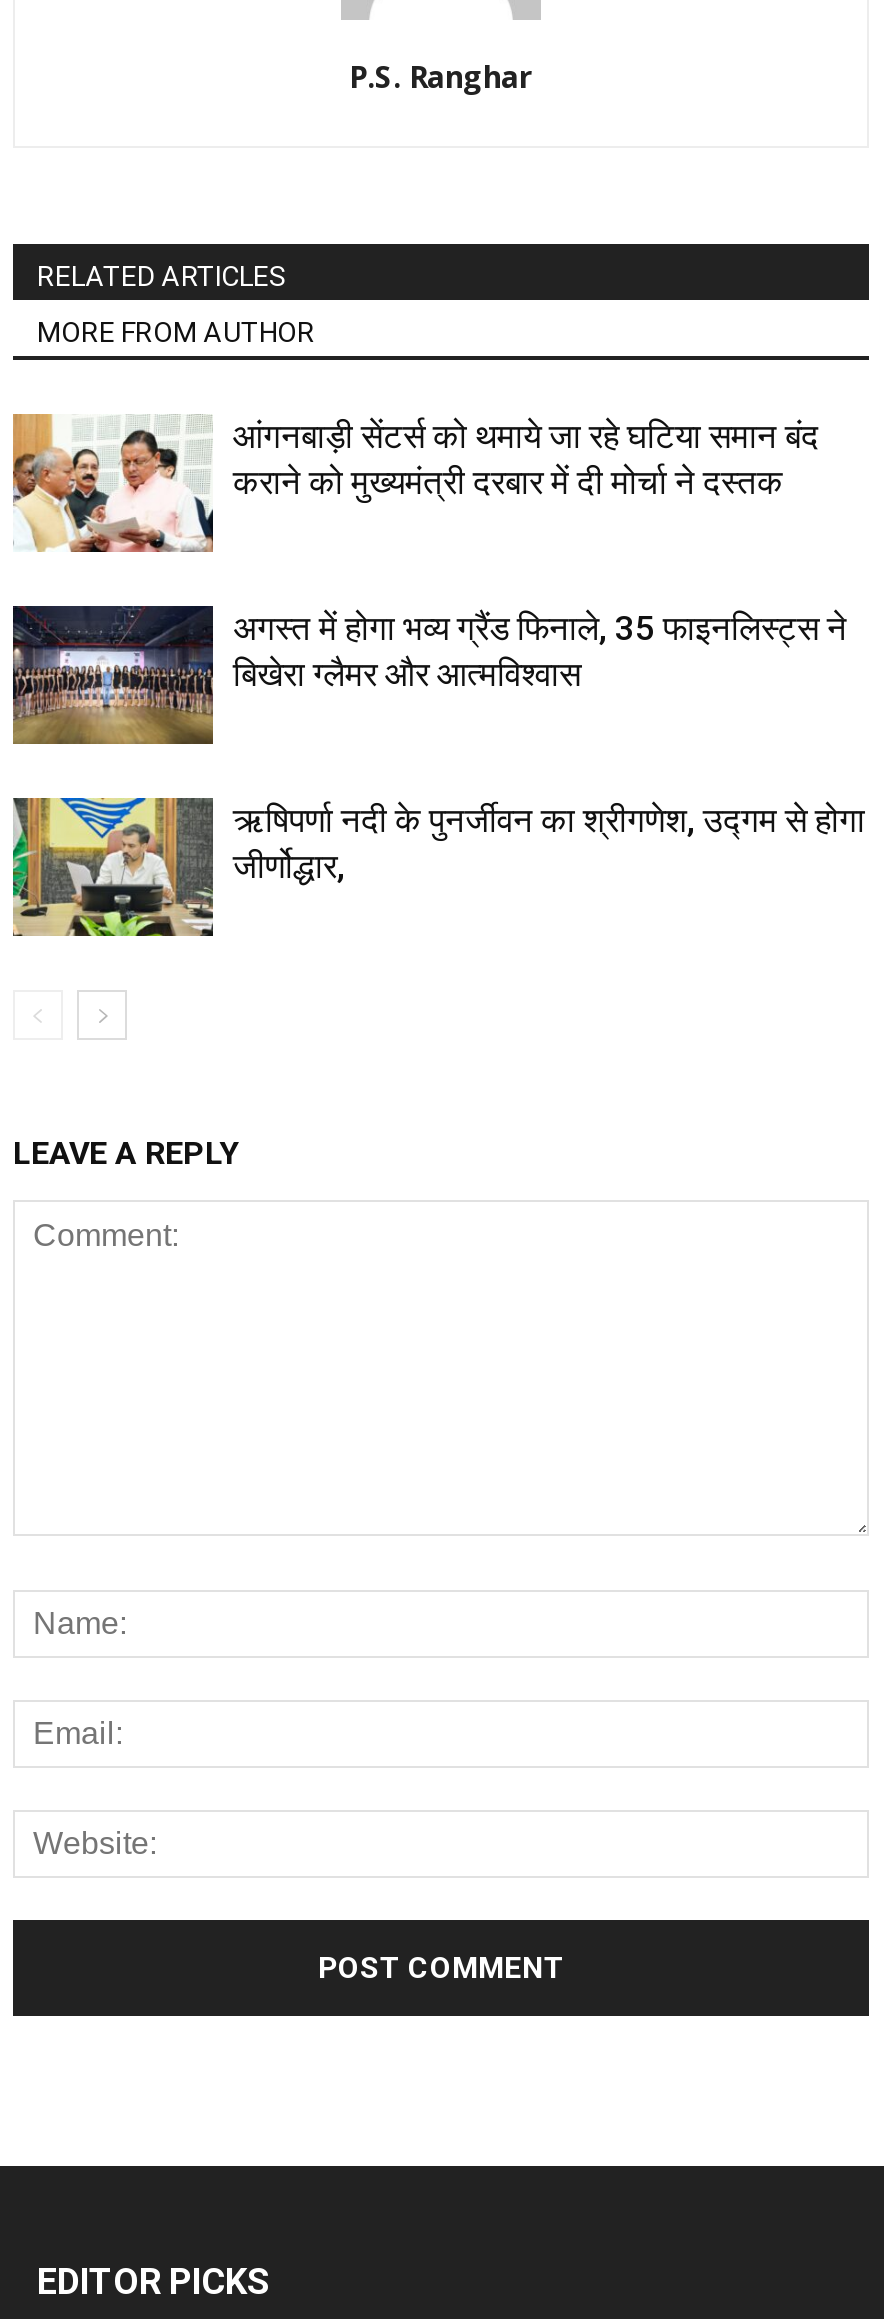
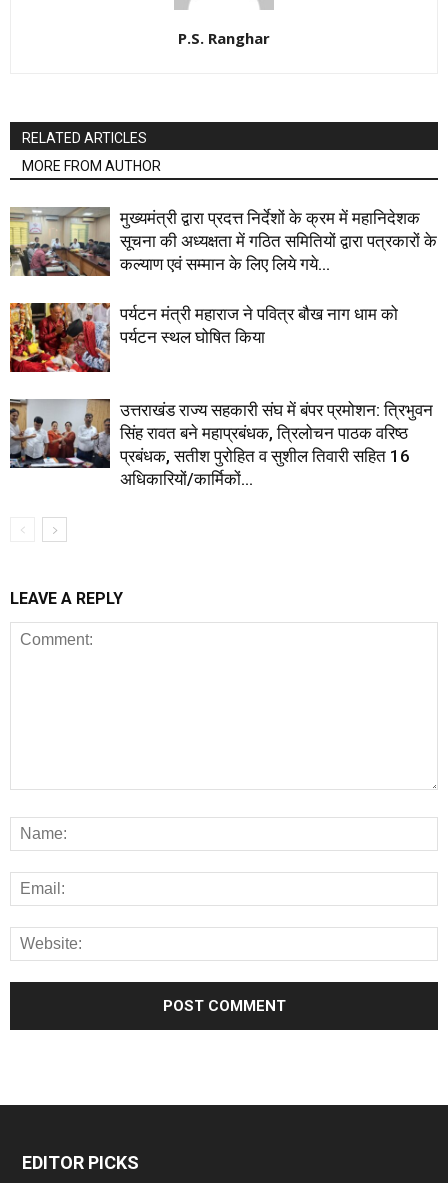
- [image]
- आंगनबाड़ी सेंटर्स को थमाये जा रहे घटिया समान बंद
- कराने को मुख्यमंत्री दरबार में दी मोर्चा ने दस्तक
+ [image]
+ मुख्यमंत्री द्वारा प्रदत्त निर्देशों के क्रम में महानिदेशक
+ सूचना की अध्यक्षता में गठित समितियों द्वारा पत्रकारों के
+ कल्याण एवं सम्मान के लिए लिये गये...

- [image]
- अगस्त में होगा भव्य ग्रैंड फिनाले, 35 फाइनलिस्ट्स ने
- बिखेरा ग्लैमर और आत्मविश्वास
+ [image]
+ पर्यटन मंत्री महाराज ने पवित्र बौख नाग धाम को
+ पर्यटन स्थल घोषित किया

- [image]
- ऋषिपर्णा नदी के पुनर्जीवन का श्रीगणेश, उद्गम से होगा
- जीर्णोद्धार,
+ [image]
+ उत्तराखंड राज्य सहकारी संघ में बंपर प्रमोशन: त्रिभुवन
+ सिंह रावत बने महाप्रबंधक, त्रिलोचन पाठक वरिष्ठ
+ प्रबंधक, सतीश पुरोहित व सुशील तिवारी सहित 16
+ अधिकारियों/कार्मिकों...
